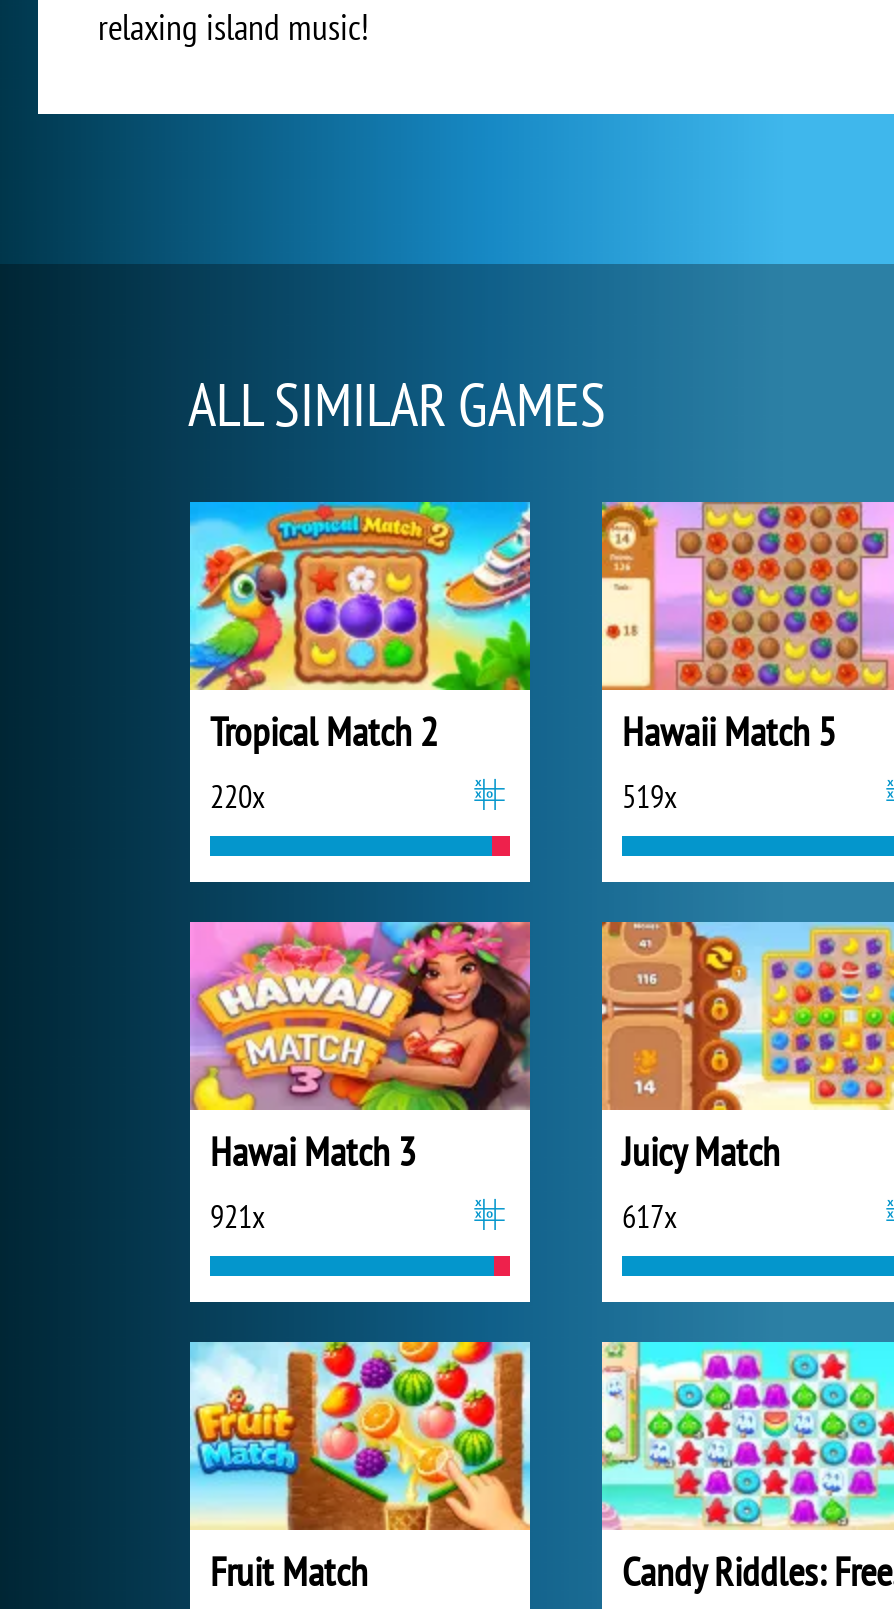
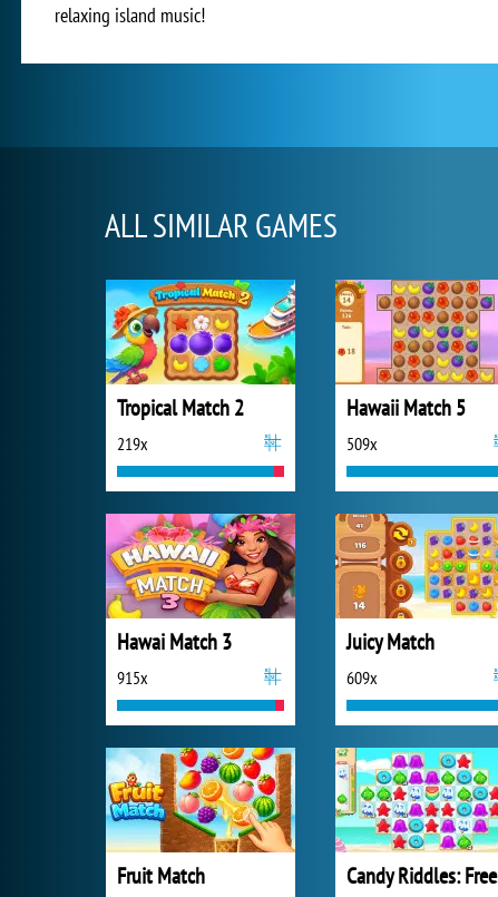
- 220x
+ 219x

- 519x
+ 509x

- 921x
+ 915x

- 617x
+ 609x
